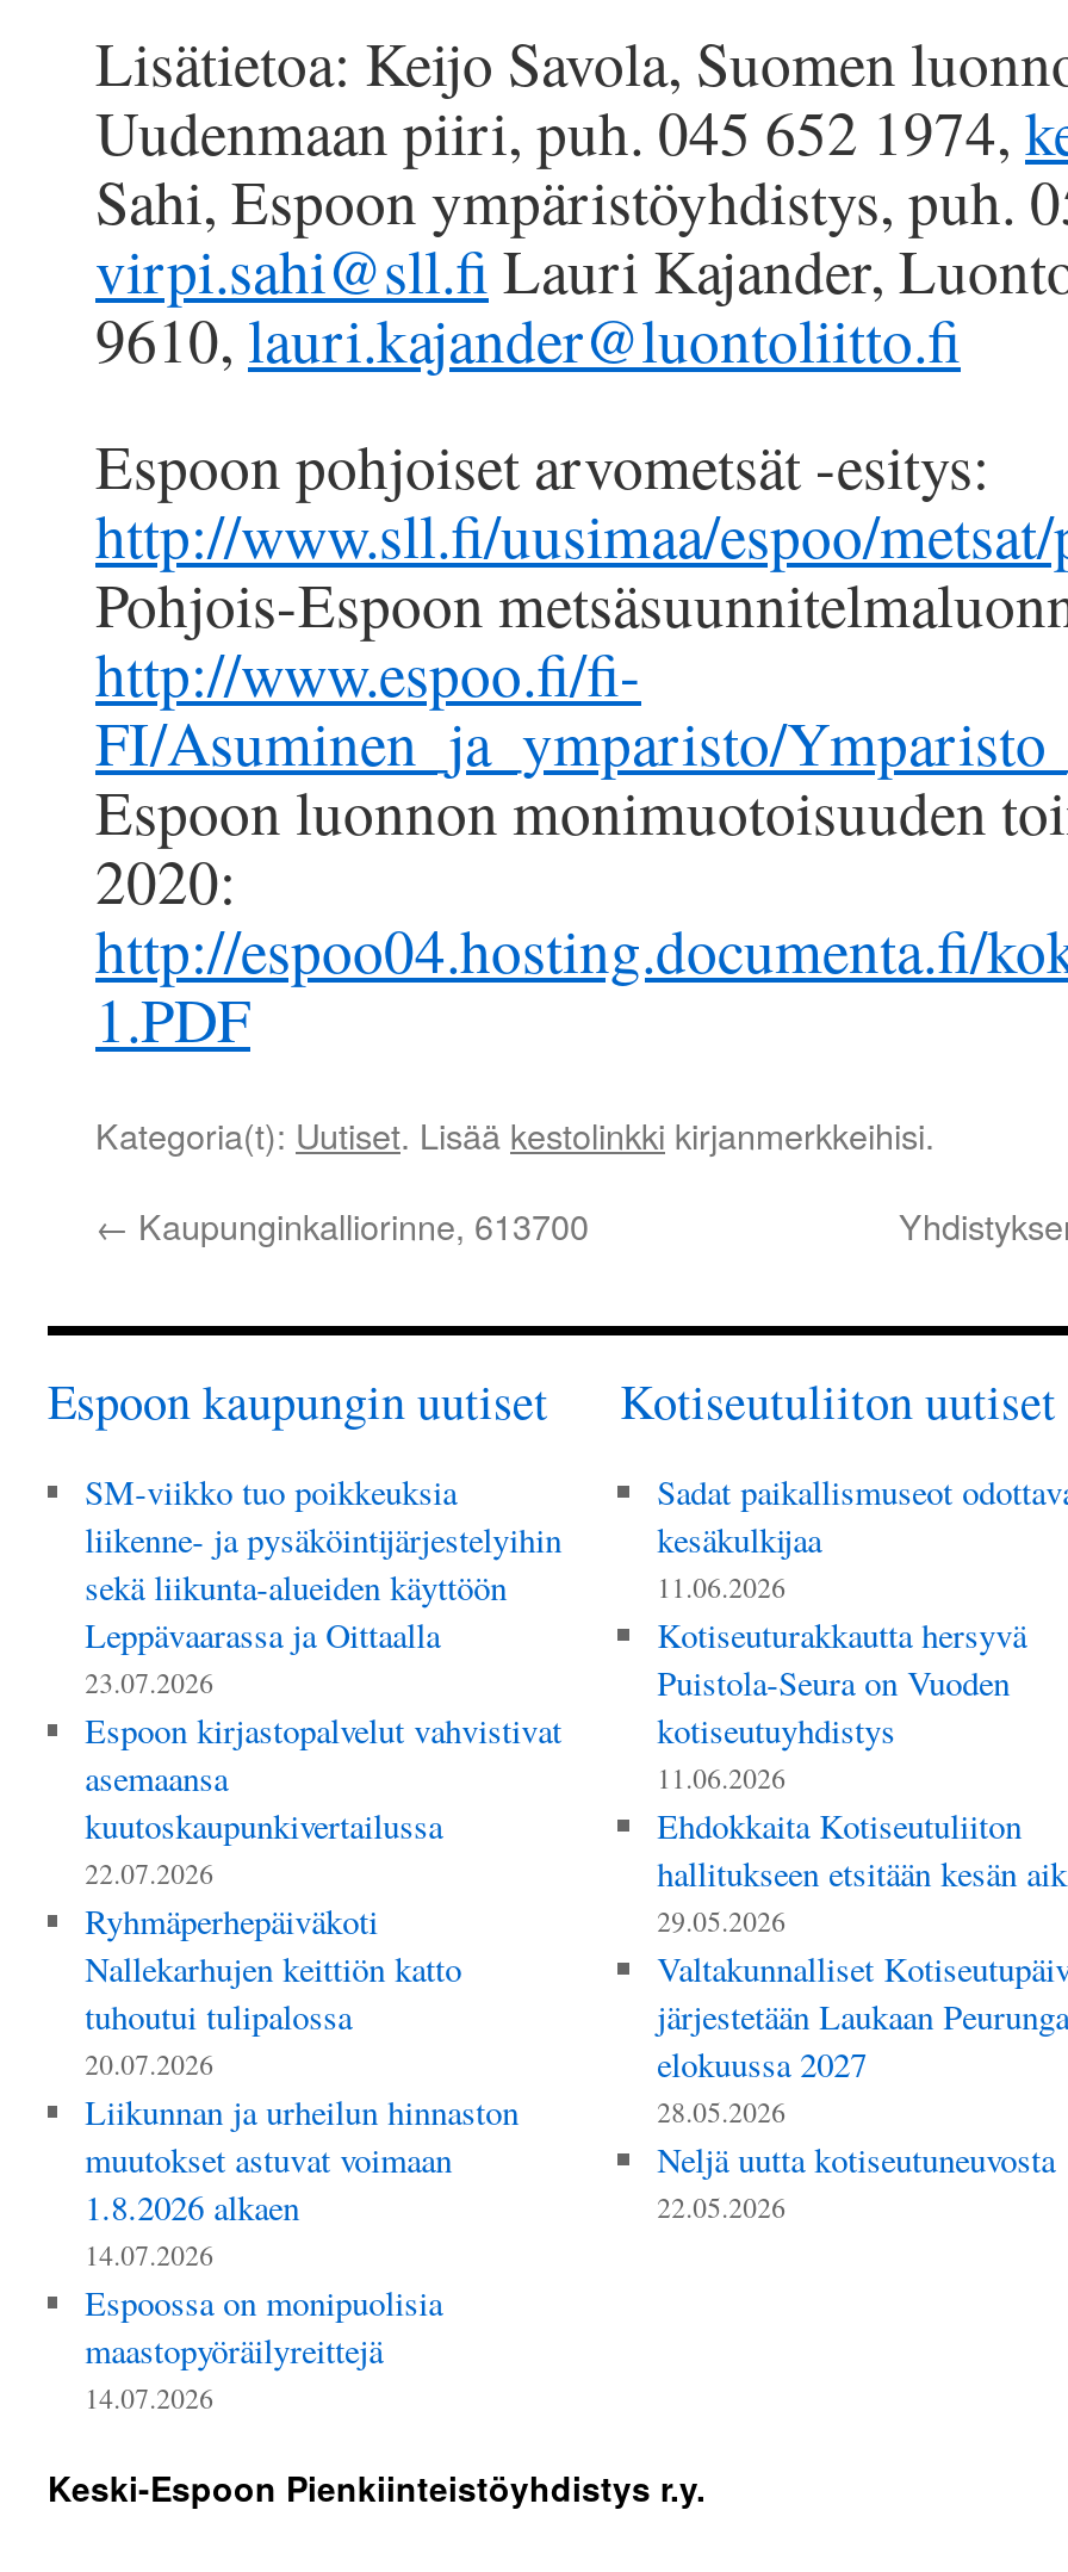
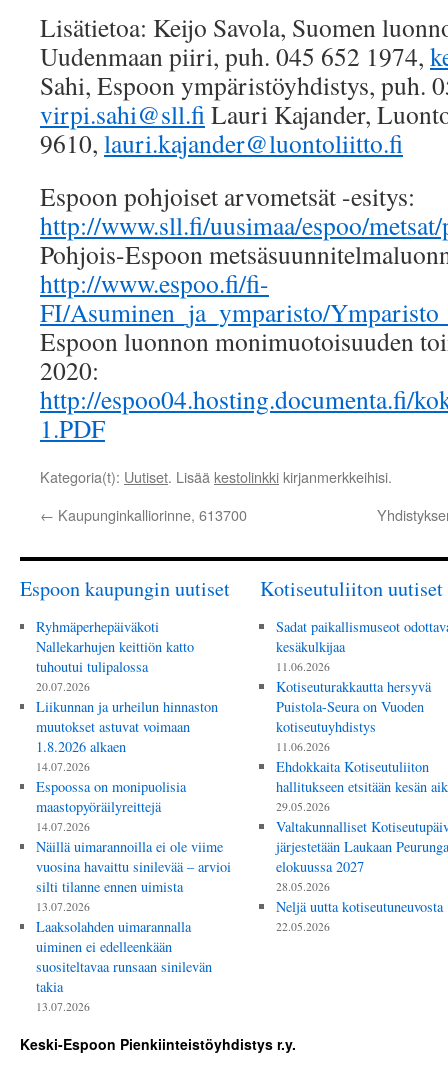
- SM-viikko tuo poikkeuksia
- liikenne- ja pysäköintijärjestelyihin
- sekä liikunta-alueiden käyttöön
- Leppävaarassa ja Oittaalla
- 23.07.2026
- Espoon kirjastopalvelut vahvistivat
- asemaansa
- kuutoskaupunkivertailussa
- 22.07.2026

moved up: Ryhmäperhepäiväkoti | Nallekarhujen keittiön katto | tuhoutui tulipalossa | ... | maastopyöräilyreittejä | 14.07.2026

+ Näillä uimarannoilla ei ole viime
+ vuosina havaittu sinilevää – arvioi
+ silti tilanne ennen uimista
+ 13.07.2026
+ Laaksolahden uimarannalla
+ uiminen ei edelleenkään
+ suositeltavaa runsaan sinilevän
+ takia
+ 13.07.2026
